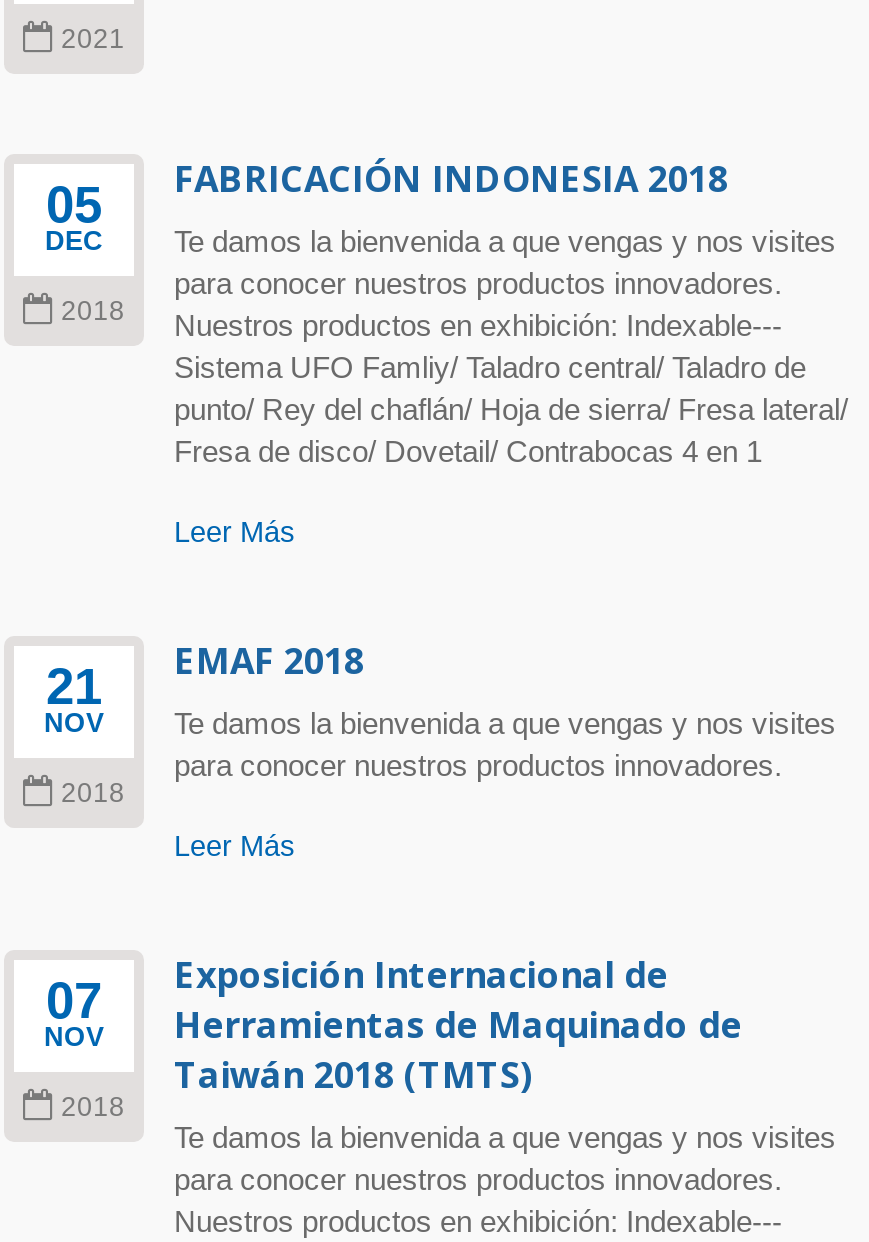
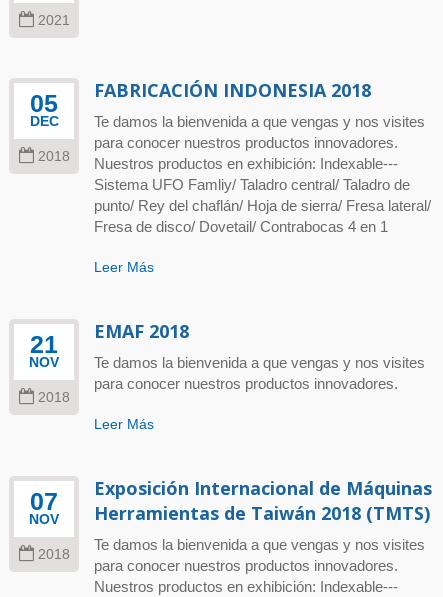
- Exposición Internacional de
- Herramientas de Maquinado de
- Taiwán 2018 (TMTS)
+ Exposición Internacional de Máquinas
+ Herramientas de Taiwán 2018 (TMTS)
